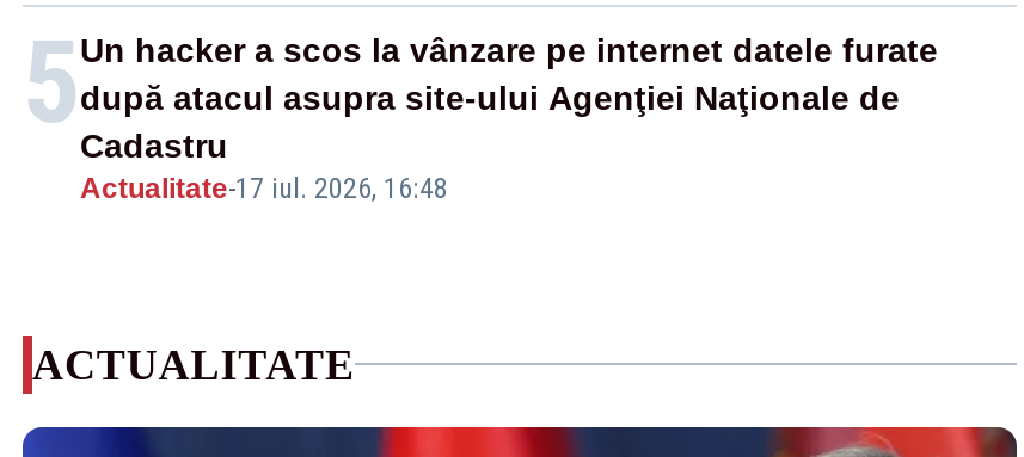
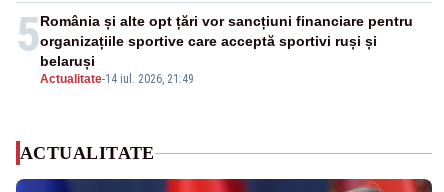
- Un hacker a scos la vânzare pe internet datele furate
- după atacul asupra site-ului Agenţiei Naţionale de
- Cadastru
+ România și alte opt țări vor sancțiuni financiare pentru
+ organizațiile sportive care acceptă sportivi ruși și
+ belaruși

- Actualitate-17 iul. 2026, 16:48
+ Actualitate-14 iul. 2026, 21:49
